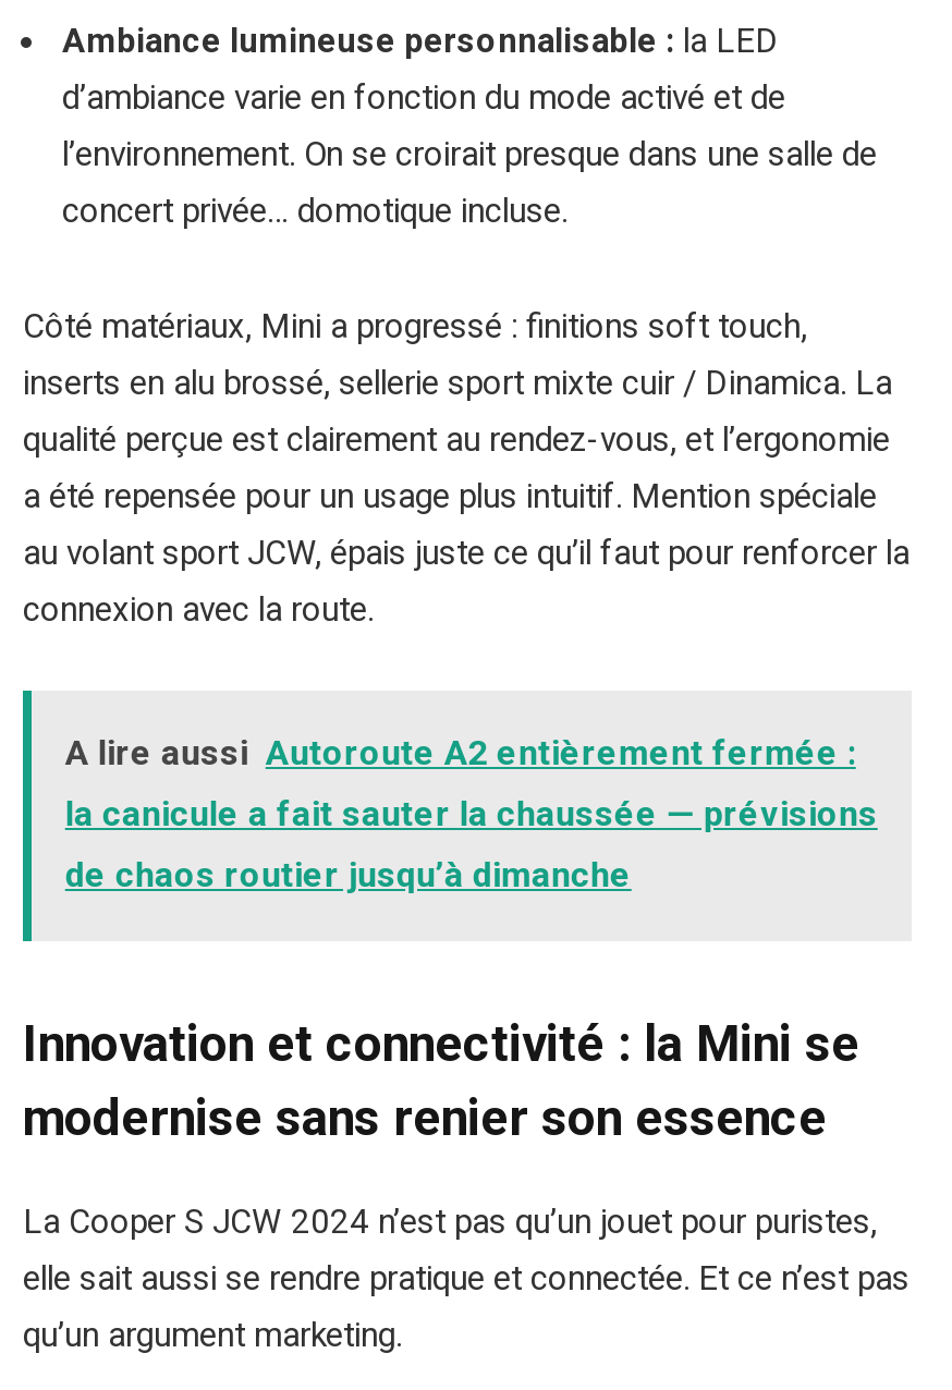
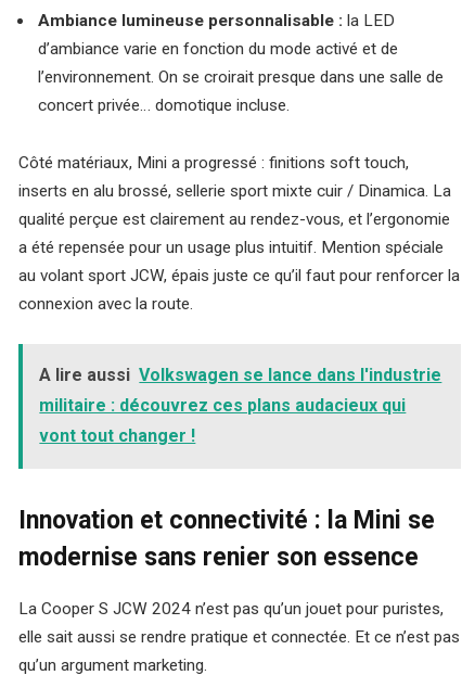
- A lire aussi Autoroute A2 entièrement fermée :
+ A lire aussi Volkswagen se lance dans l'industrie

- la canicule a fait sauter la chaussée — prévisions
+ militaire : découvrez ces plans audacieux qui

- de chaos routier jusqu’à dimanche
+ vont tout changer !
